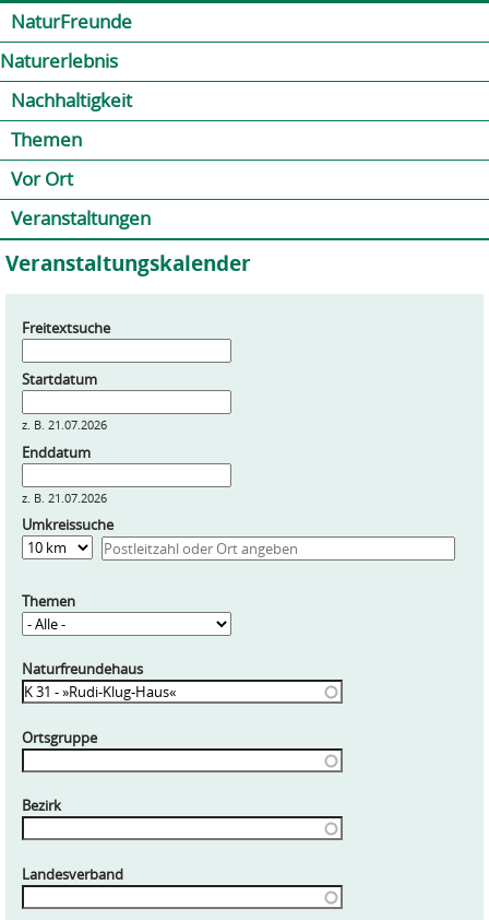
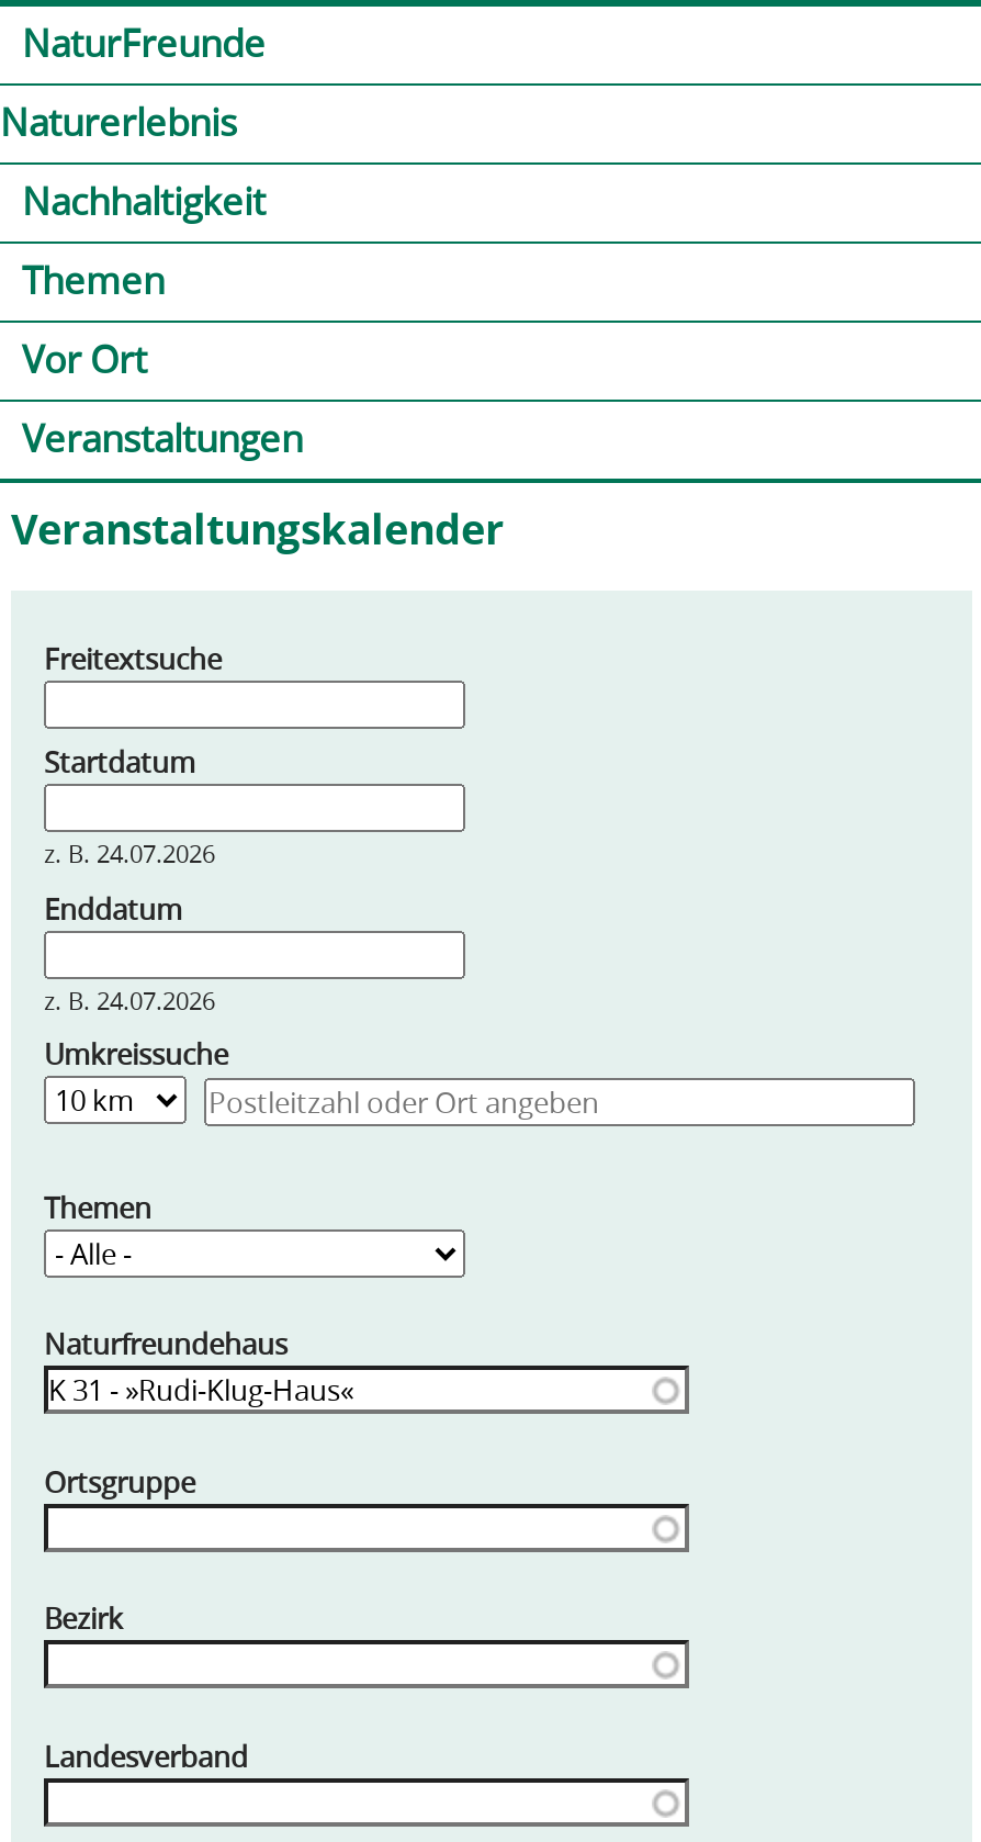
- z. B. 21.07.2026
+ z. B. 24.07.2026

- z. B. 21.07.2026
+ z. B. 24.07.2026
